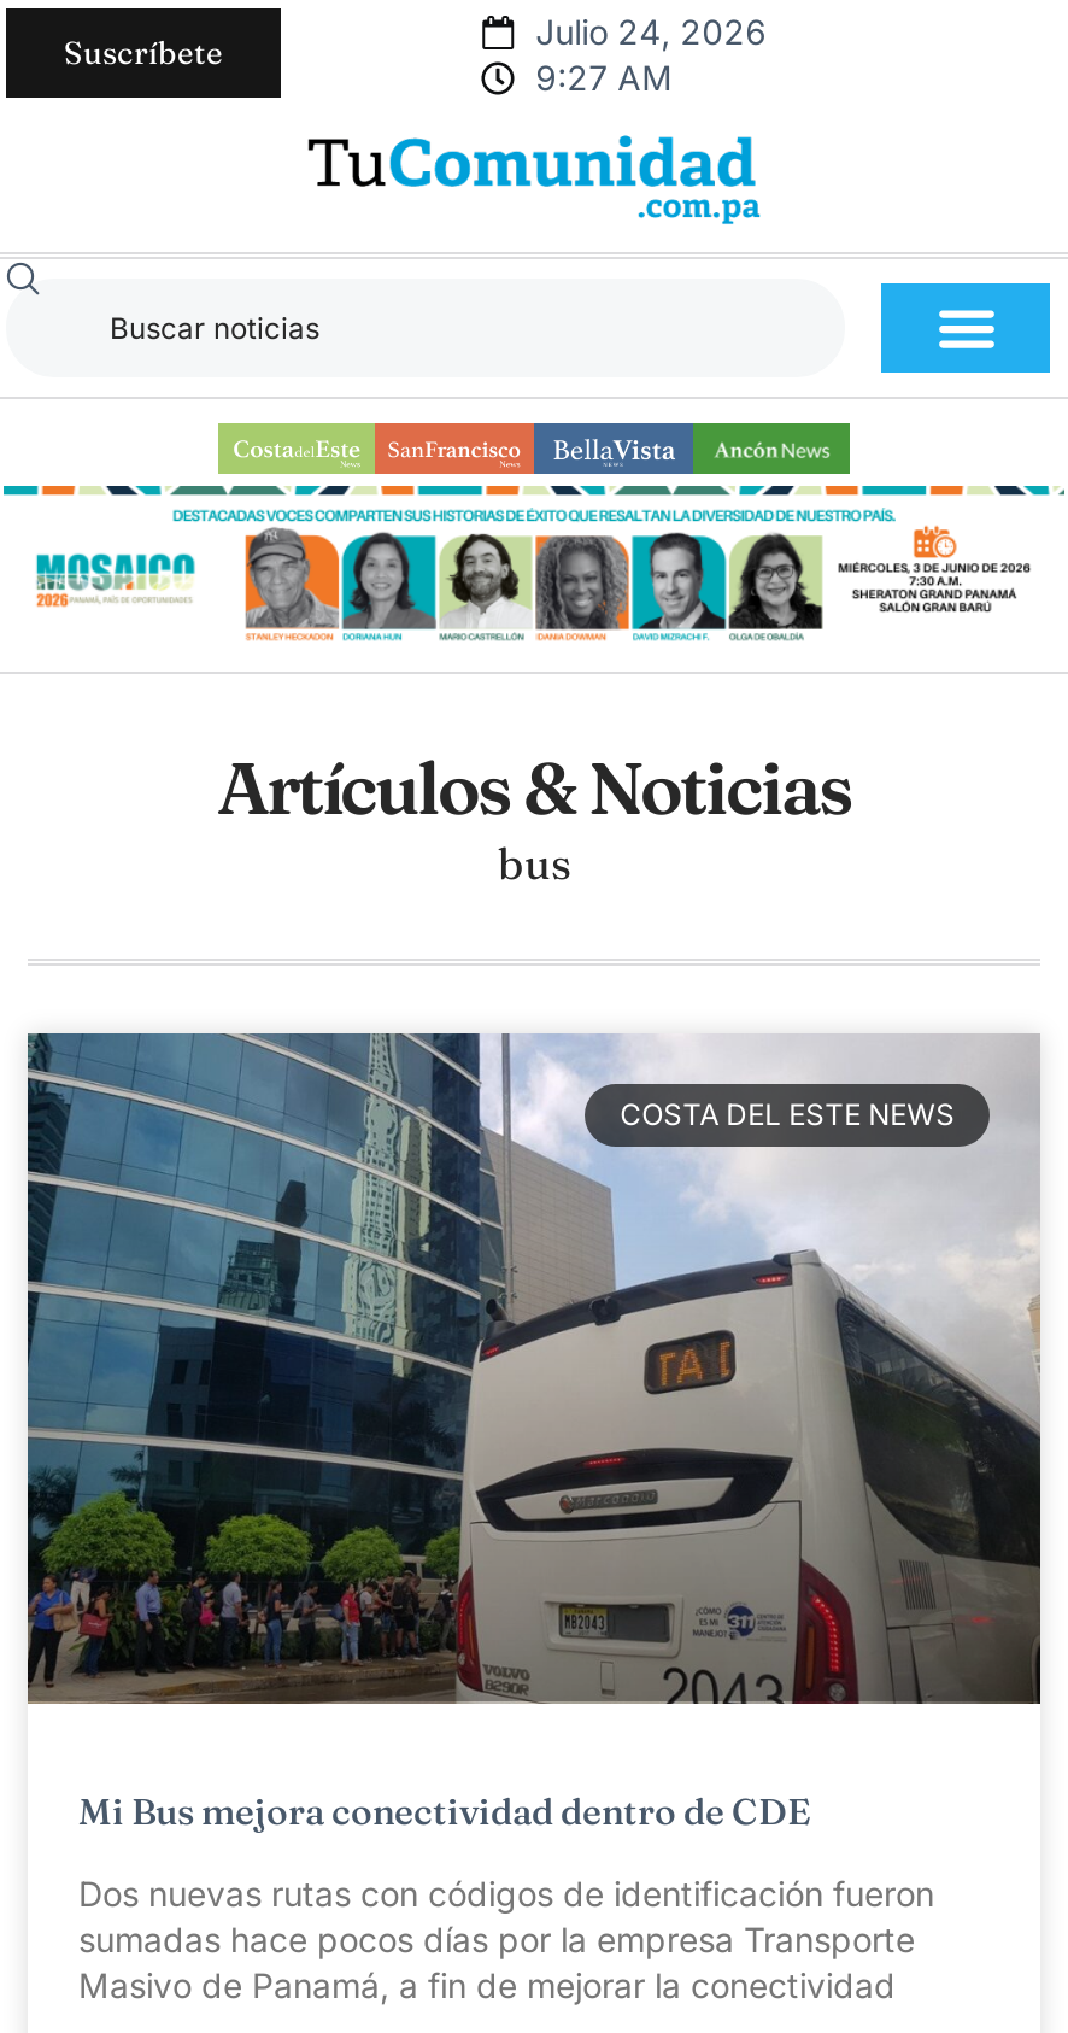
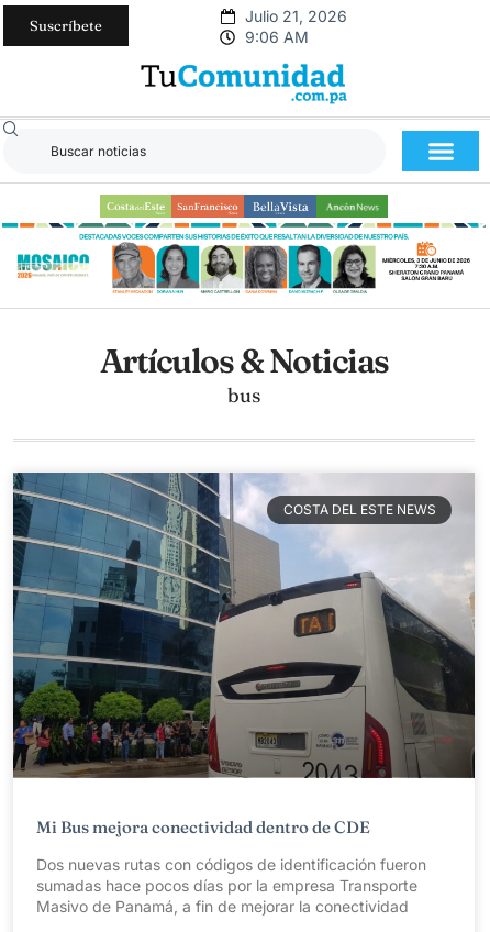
- Julio 24, 2026
+ Julio 21, 2026

- 9:27 AM
+ 9:06 AM
